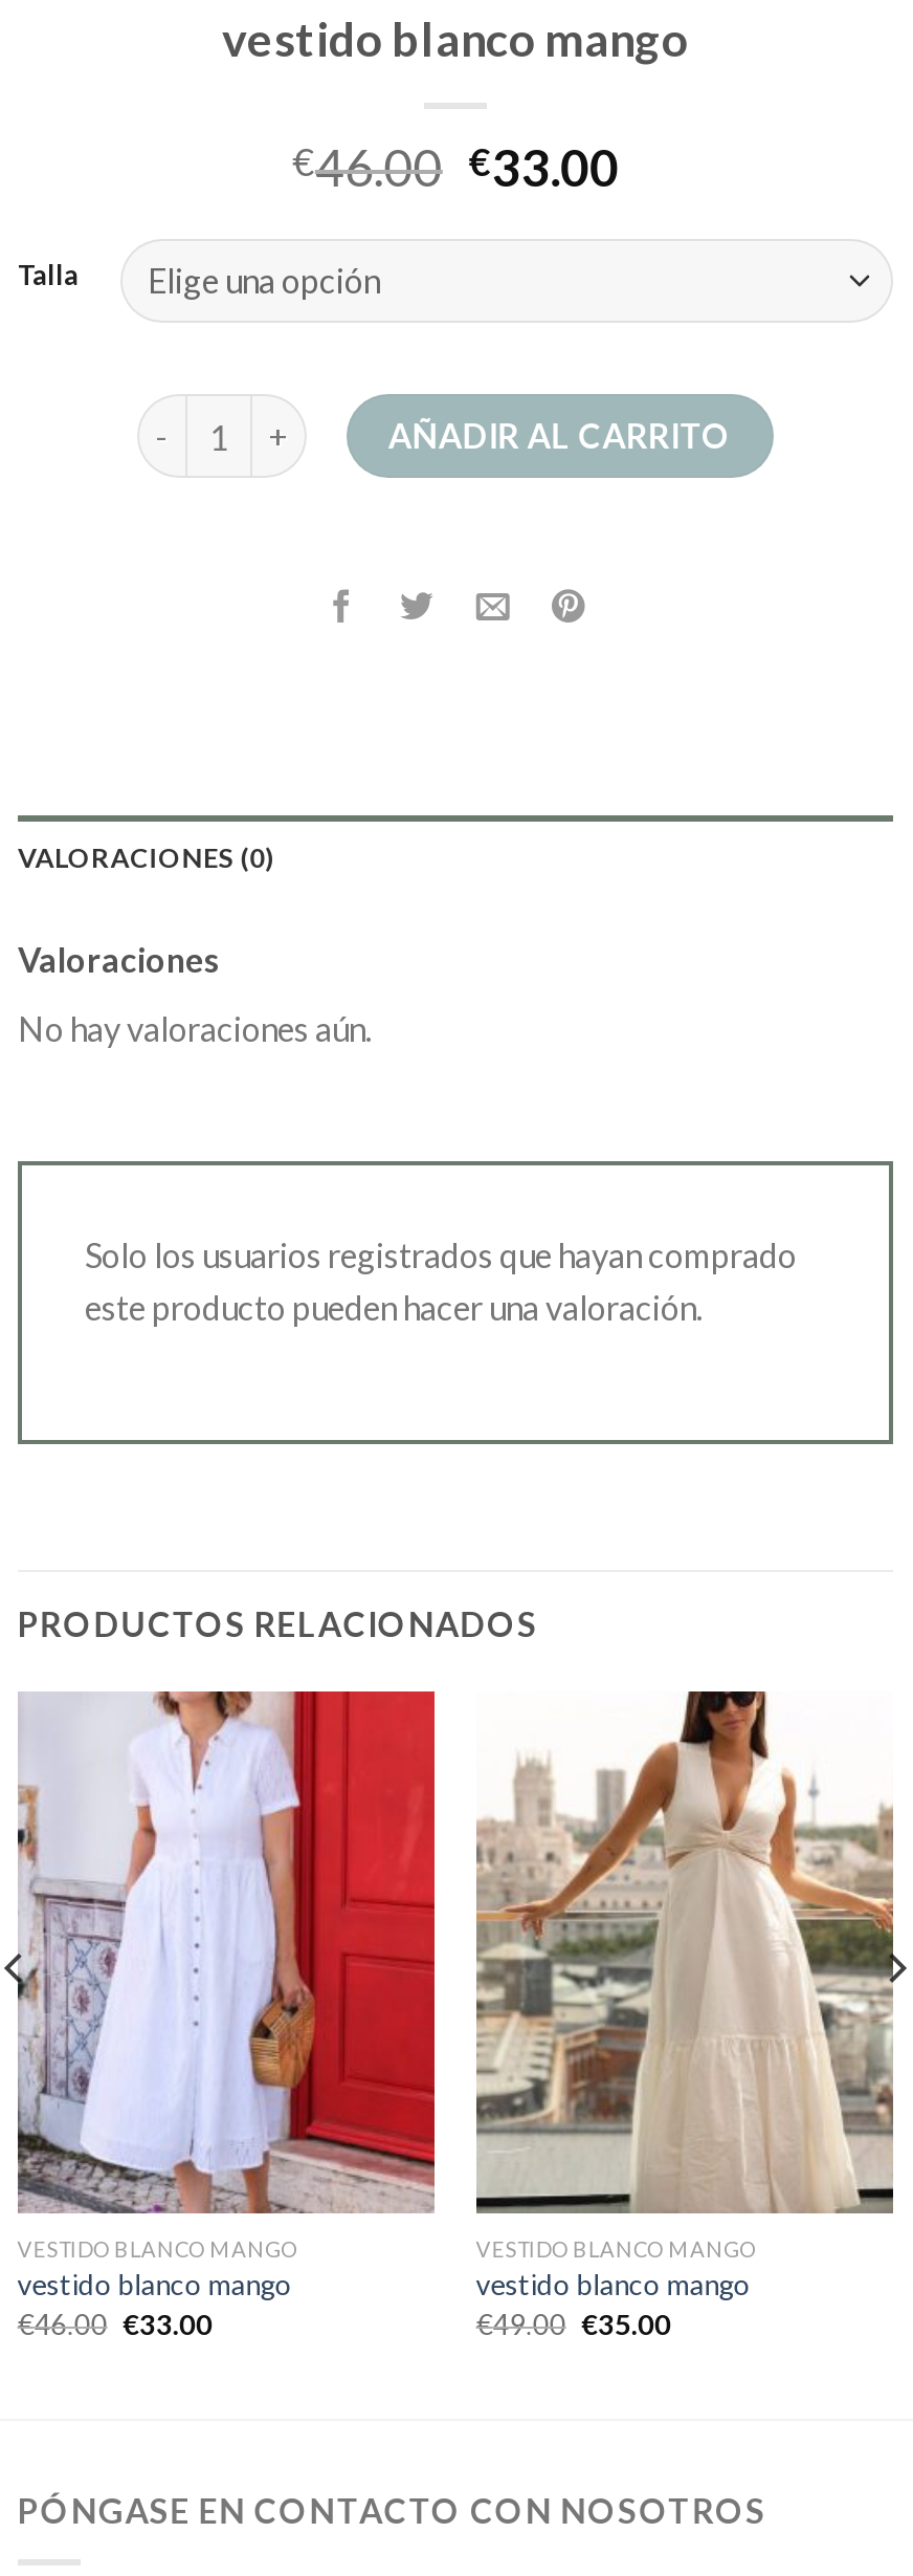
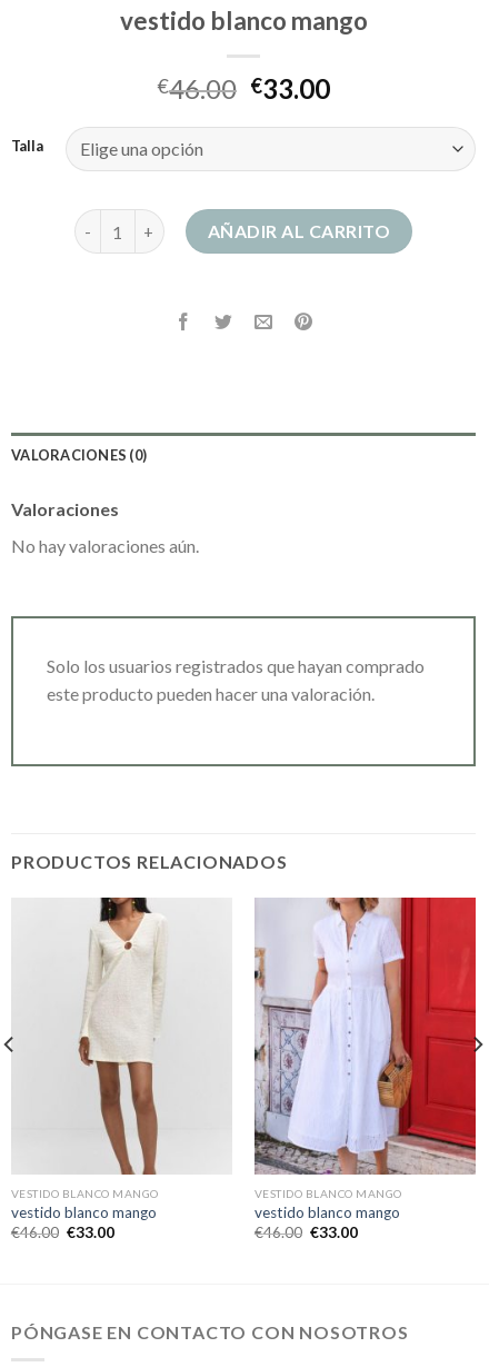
- [image]
+ [image]

- [image]
+ [image]

- €49.00 €35.00
+ €46.00 €33.00
